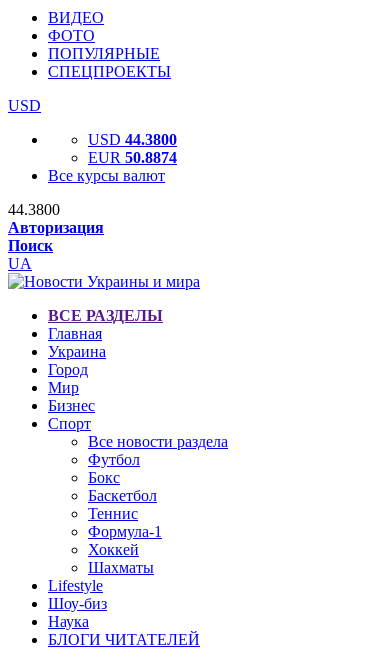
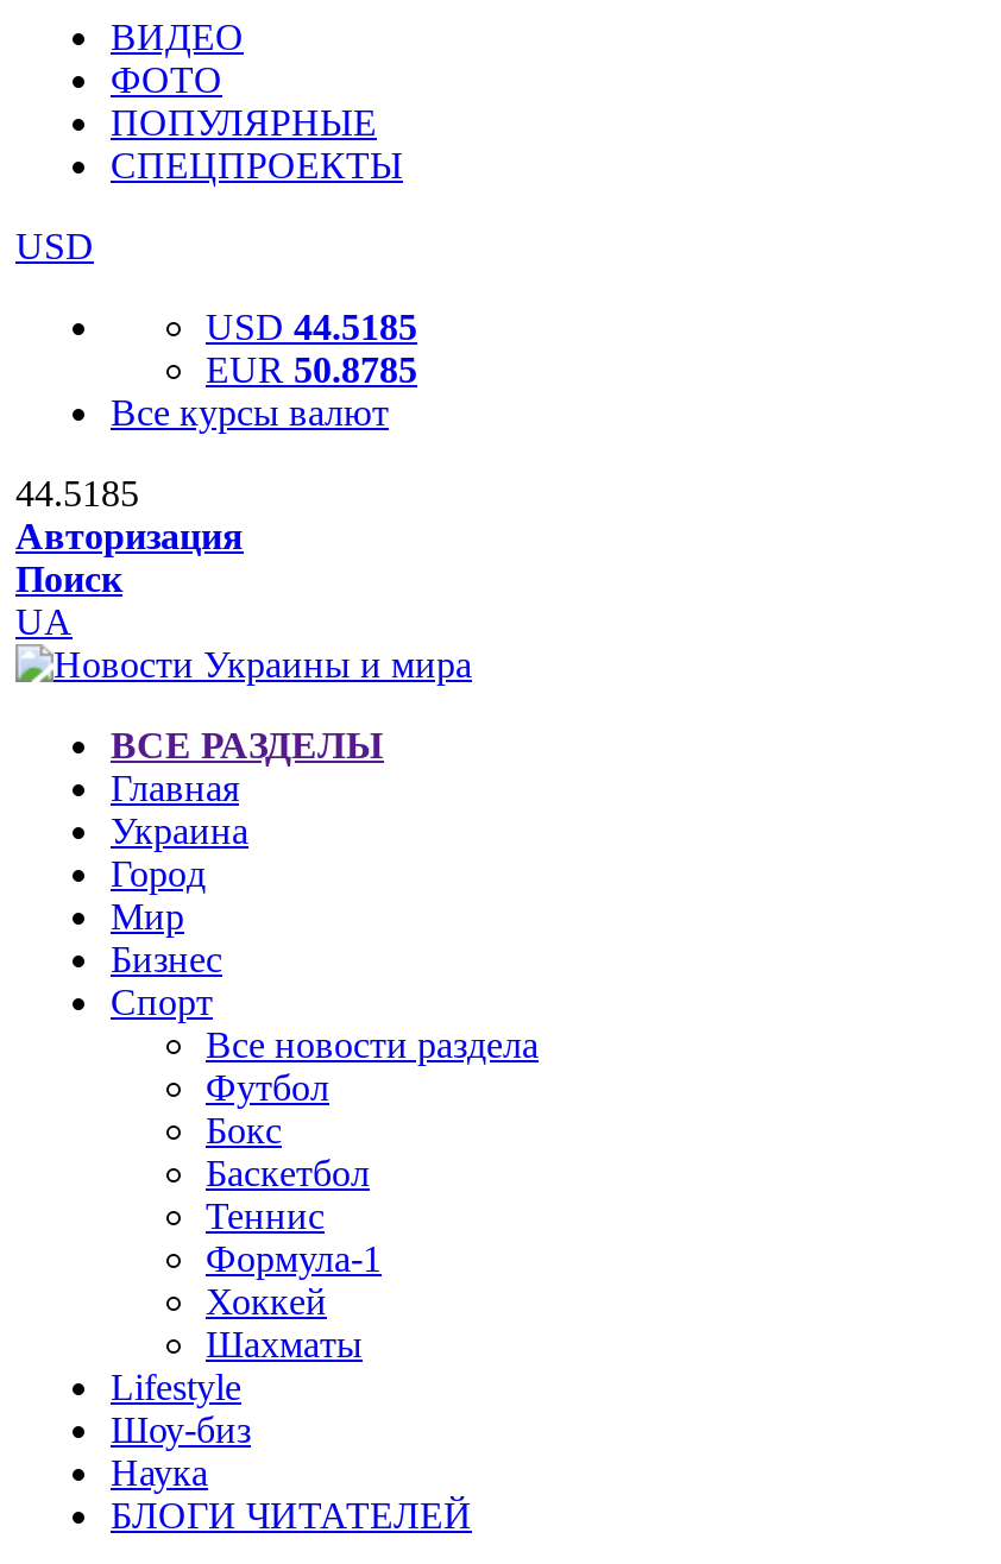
- USD 44.3800
+ USD 44.5185

- EUR 50.8874
+ EUR 50.8785

- 44.3800
+ 44.5185
